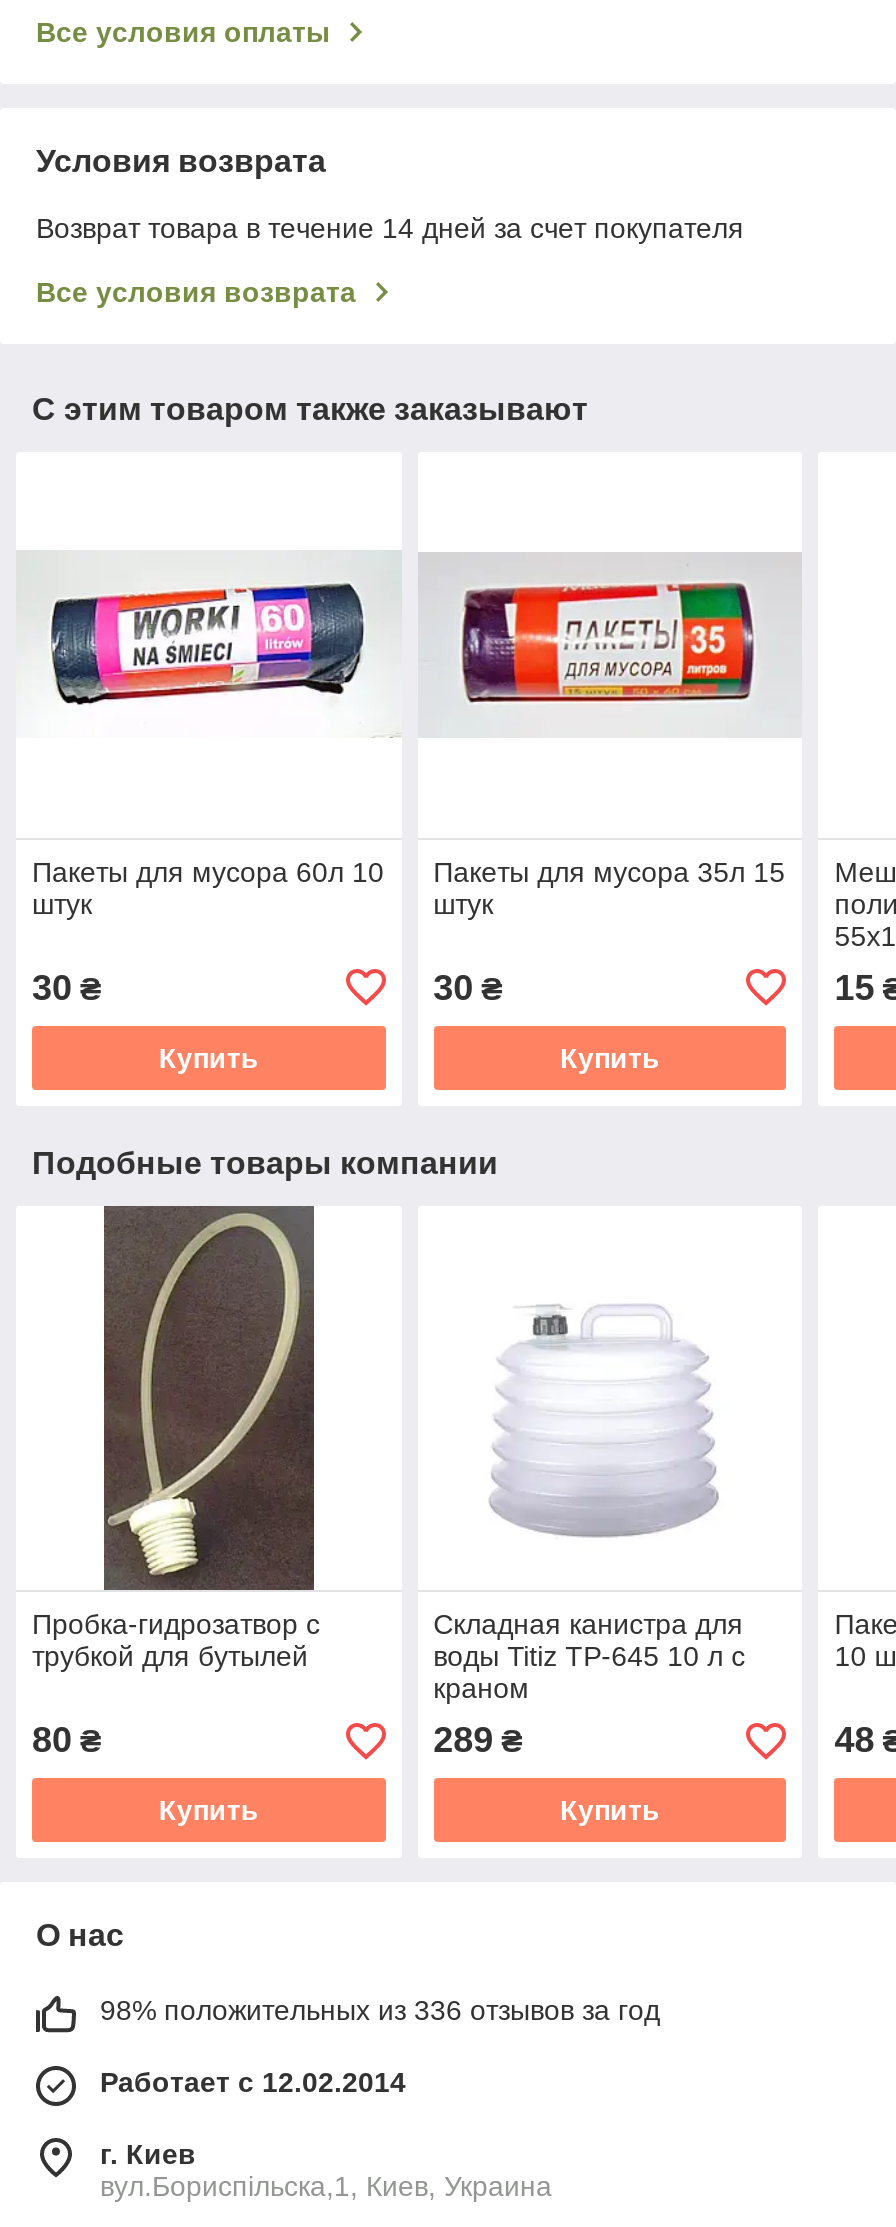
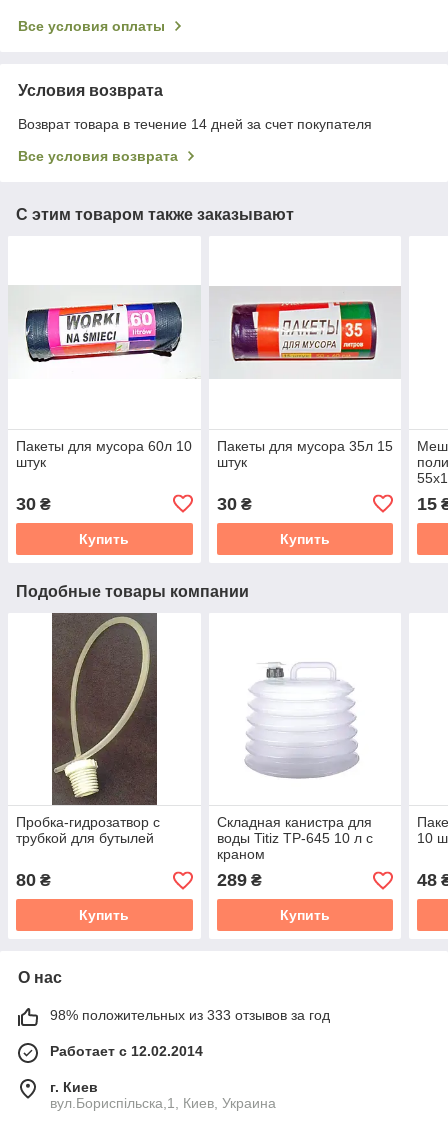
- 98% положительных из 336 отзывов за год
+ 98% положительных из 333 отзывов за год
